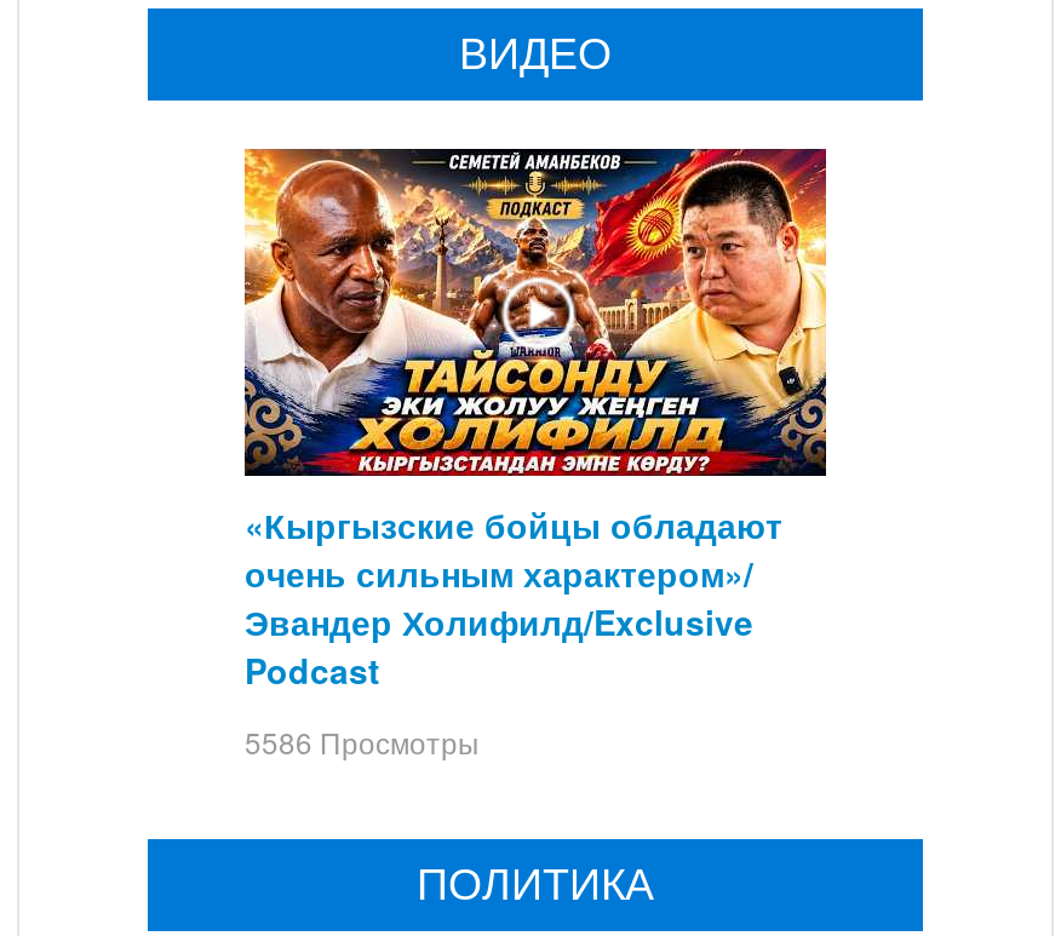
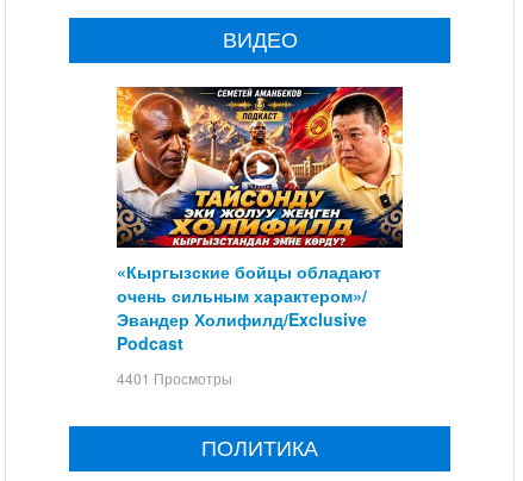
- 5586 Просмотры
+ 4401 Просмотры
